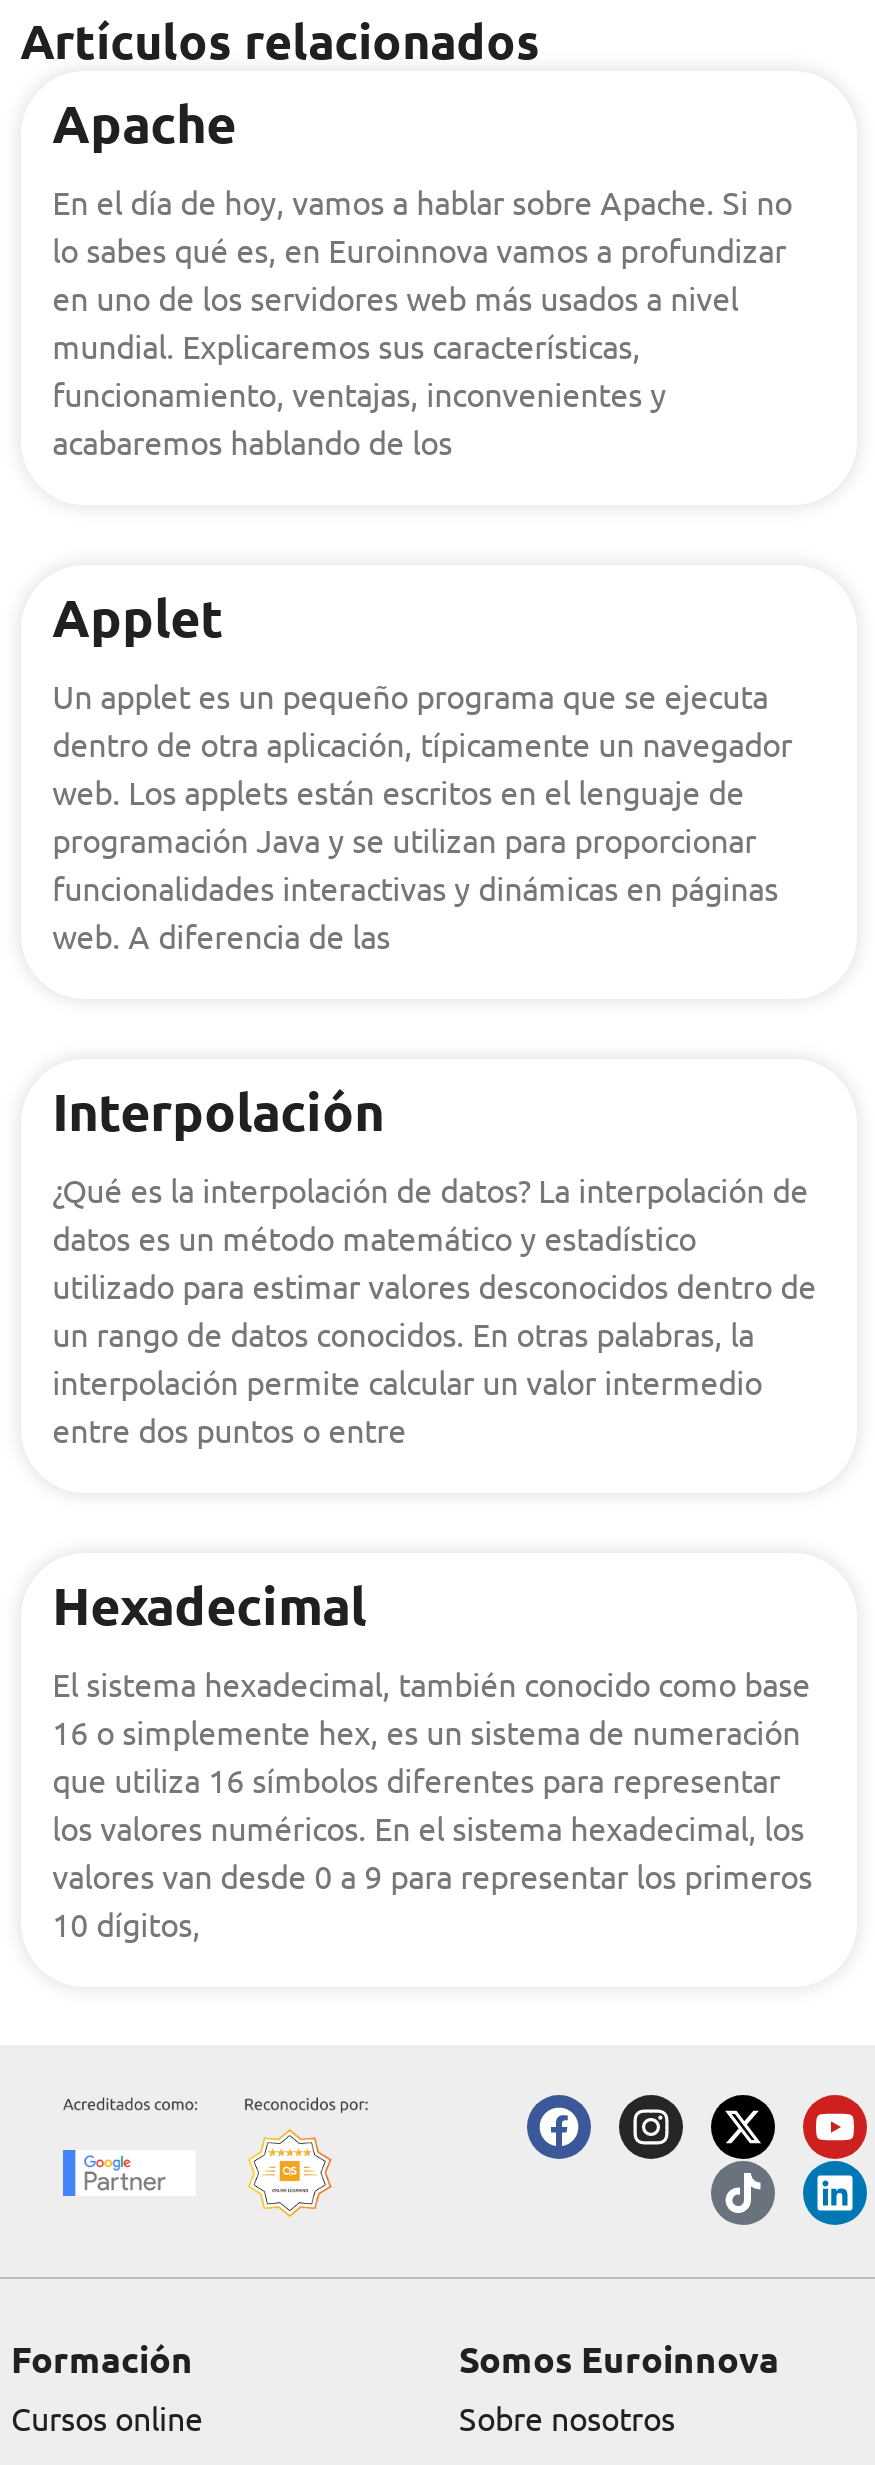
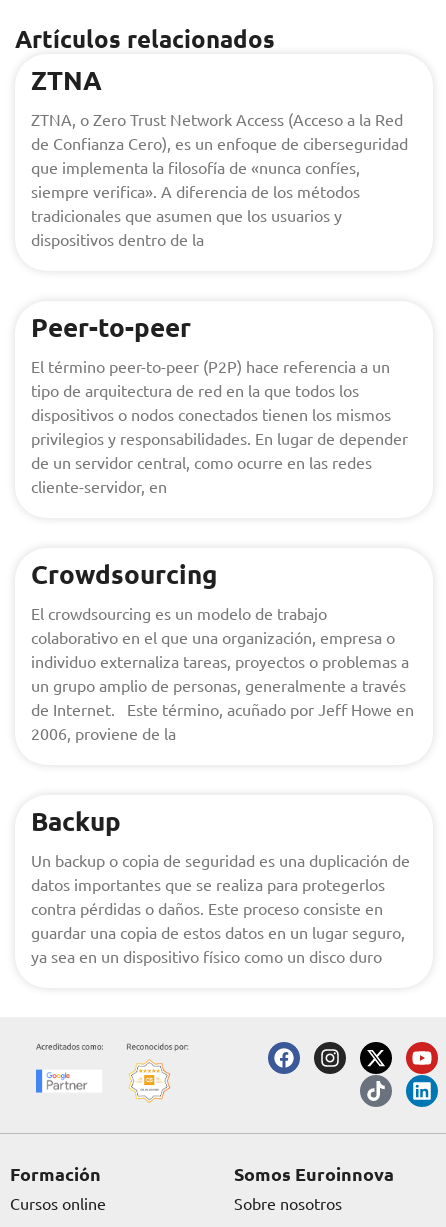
- Apache
- En el día de hoy, vamos a hablar sobre Apache. Si no
- lo sabes qué es, en Euroinnova vamos a profundizar
- en uno de los servidores web más usados a nivel
- mundial. Explicaremos sus características,
- funcionamiento, ventajas, inconvenientes y
- acabaremos hablando de los
+ ZTNA
+ ZTNA, o Zero Trust Network Access (Acceso a la Red
+ de Confianza Cero), es un enfoque de ciberseguridad
+ que implementa la filosofía de «nunca confíes,
+ siempre verifica». A diferencia de los métodos
+ tradicionales que asumen que los usuarios y
+ dispositivos dentro de la

- Applet
- Un applet es un pequeño programa que se ejecuta
- dentro de otra aplicación, típicamente un navegador
- web. Los applets están escritos en el lenguaje de
- programación Java y se utilizan para proporcionar
- funcionalidades interactivas y dinámicas en páginas
- web. A diferencia de las
+ Peer-to-peer
+ El término peer-to-peer (P2P) hace referencia a un
+ tipo de arquitectura de red en la que todos los
+ dispositivos o nodos conectados tienen los mismos
+ privilegios y responsabilidades. En lugar de depender
+ de un servidor central, como ocurre en las redes
+ cliente-servidor, en

- Interpolación
- ¿Qué es la interpolación de datos? La interpolación de
- datos es un método matemático y estadístico
- utilizado para estimar valores desconocidos dentro de
- un rango de datos conocidos. En otras palabras, la
- interpolación permite calcular un valor intermedio
- entre dos puntos o entre
+ Crowdsourcing
+ El crowdsourcing es un modelo de trabajo
+ colaborativo en el que una organización, empresa o
+ individuo externaliza tareas, proyectos o problemas a
+ un grupo amplio de personas, generalmente a través
+ de Internet. Este término, acuñado por Jeff Howe en
+ 2006, proviene de la

- Hexadecimal
- El sistema hexadecimal, también conocido como base
- 16 o simplemente hex, es un sistema de numeración
- que utiliza 16 símbolos diferentes para representar
- los valores numéricos. En el sistema hexadecimal, los
- valores van desde 0 a 9 para representar los primeros
- 10 dígitos,
+ Backup
+ Un backup o copia de seguridad es una duplicación de
+ datos importantes que se realiza para protegerlos
+ contra pérdidas o daños. Este proceso consiste en
+ guardar una copia de estos datos en un lugar seguro,
+ ya sea en un dispositivo físico como un disco duro
